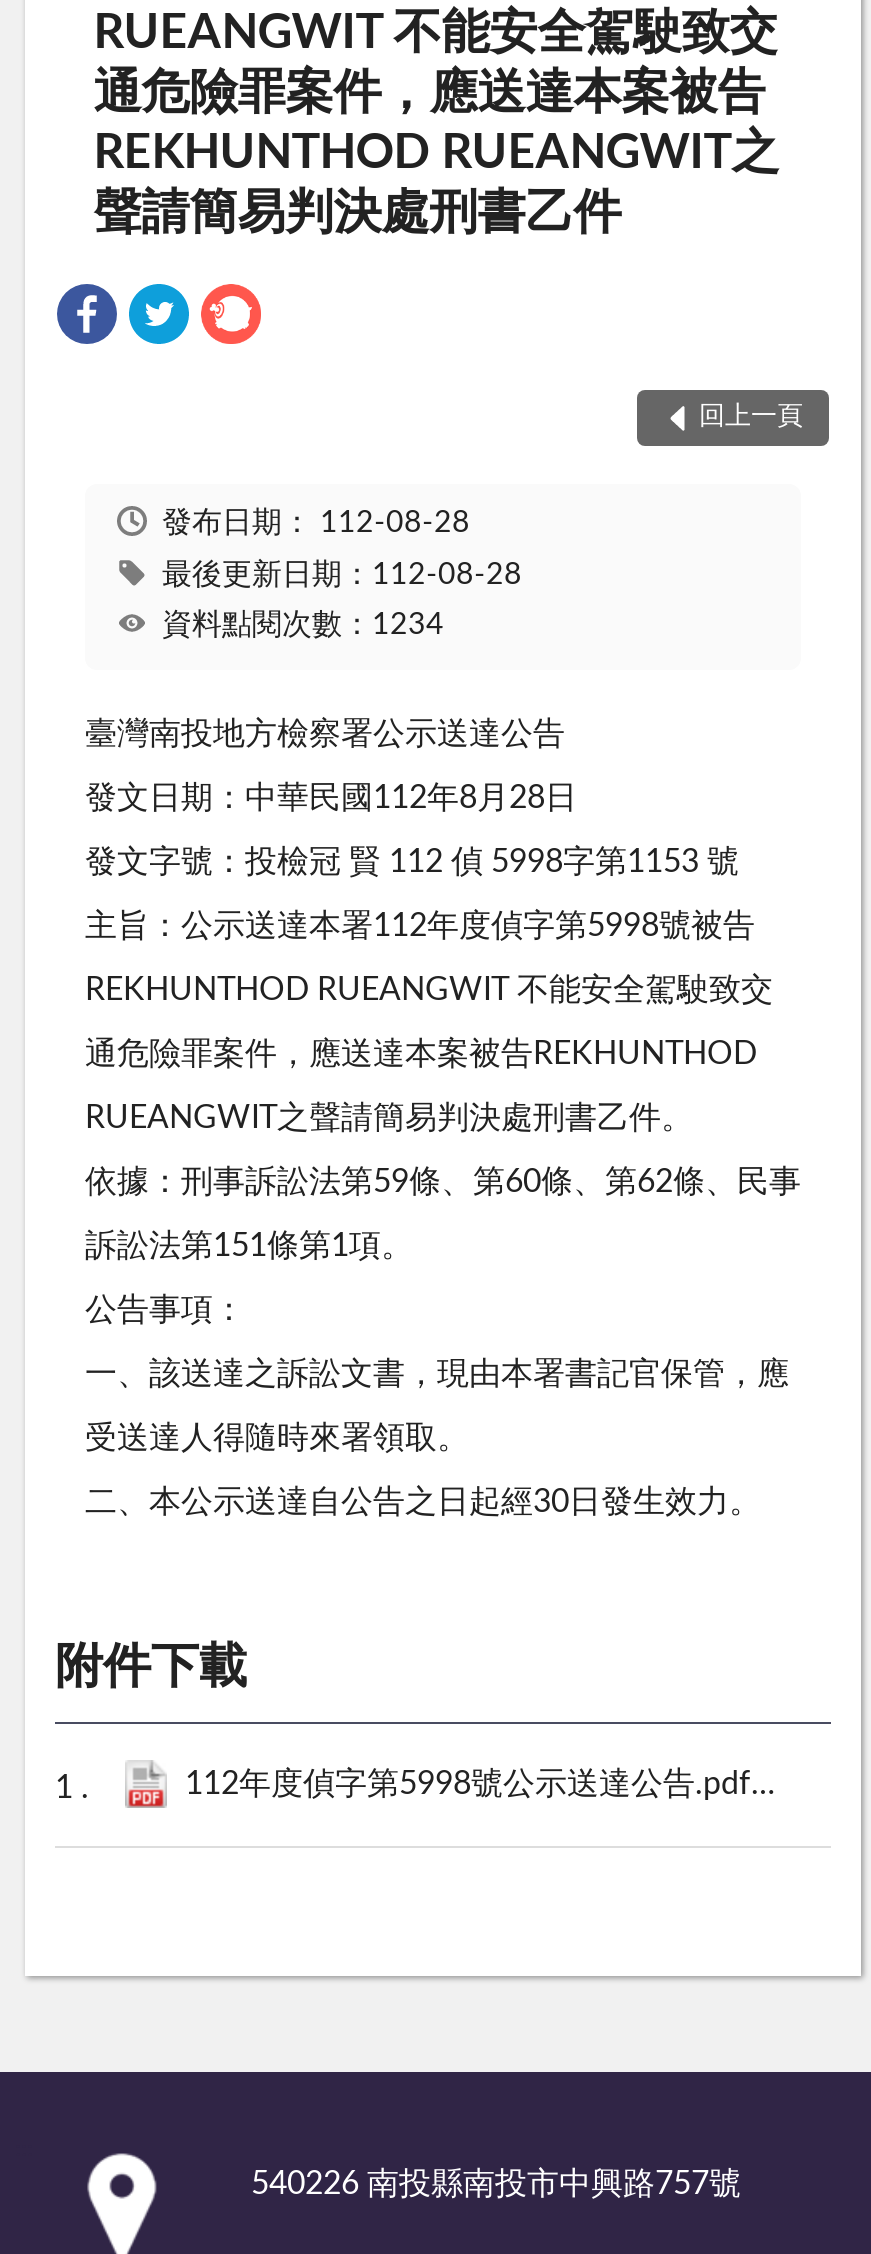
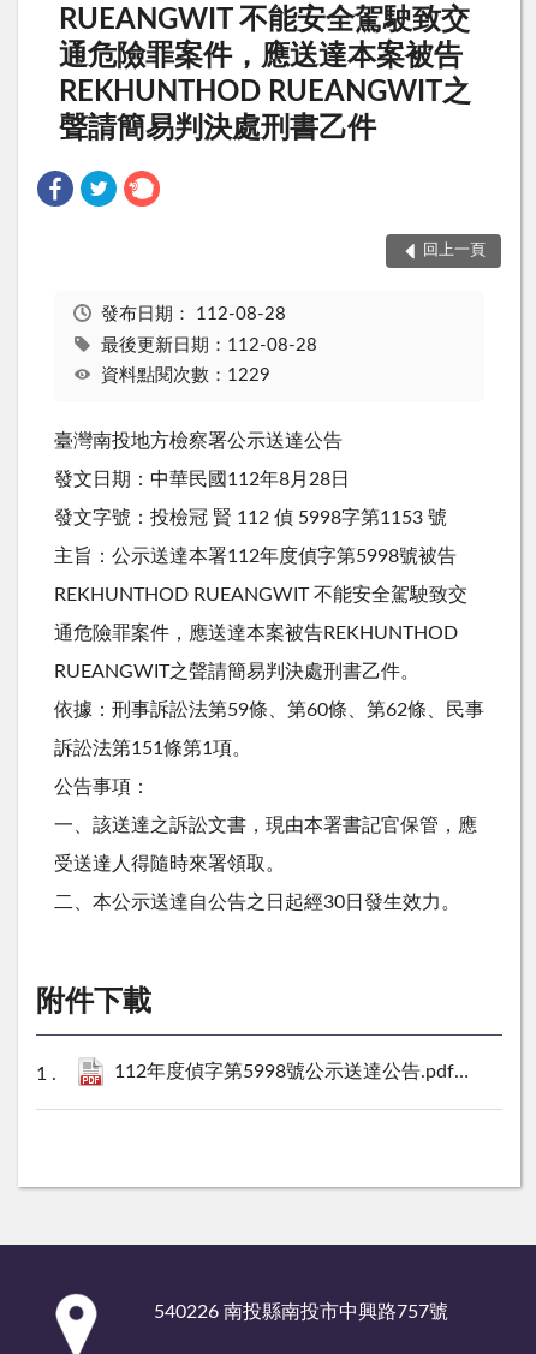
- 資料點閱次數：1234
+ 資料點閱次數：1229
